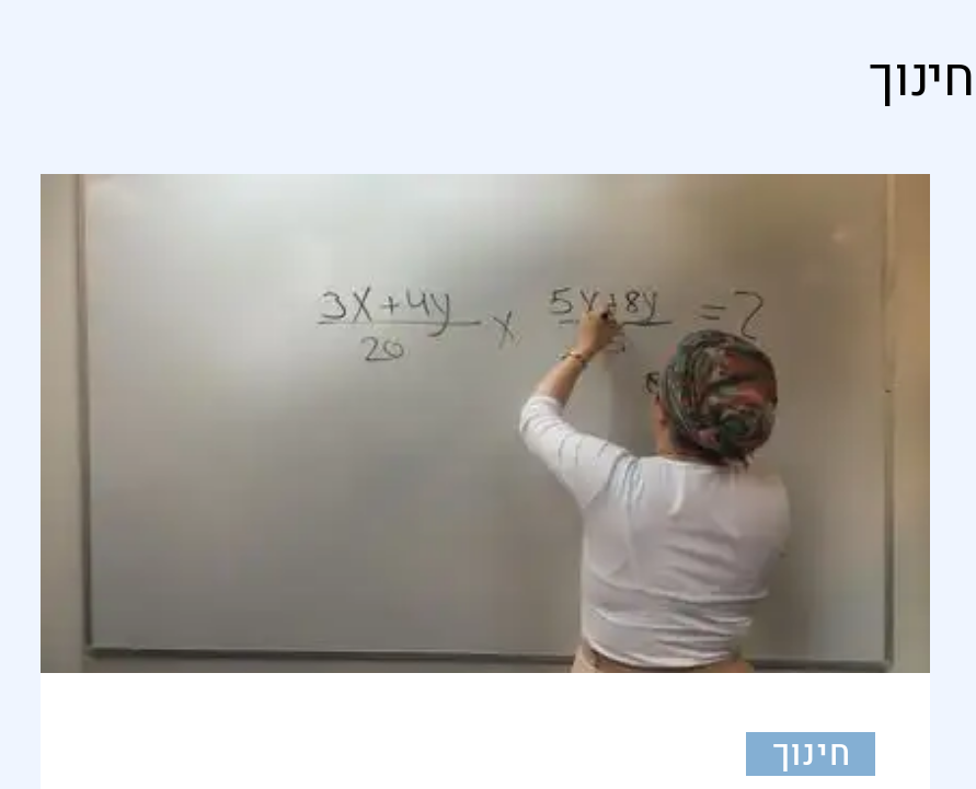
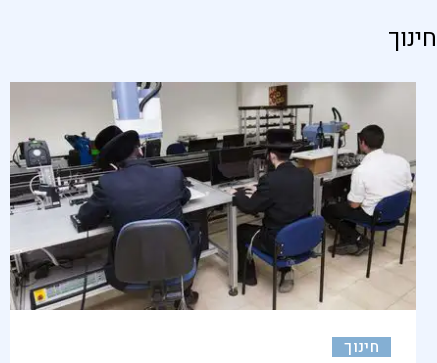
- [image]
+ [image]
